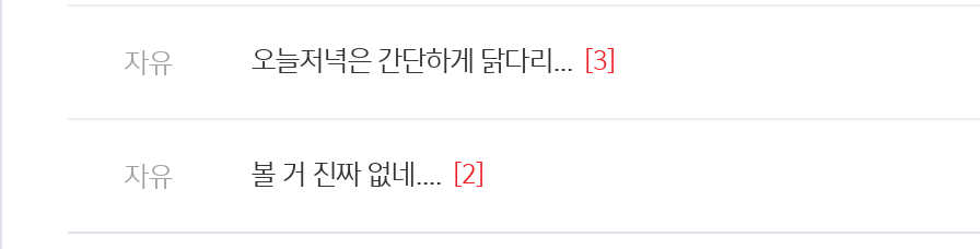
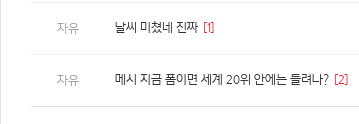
- 오늘저녁은 간단하게 닭다리... [3]
+ 날씨 미쳤네 진짜 [1]

- 볼 거 진짜 없네.... [2]
+ 메시 지금 폼이면 세계 20위 안에는 들려나? [2]
